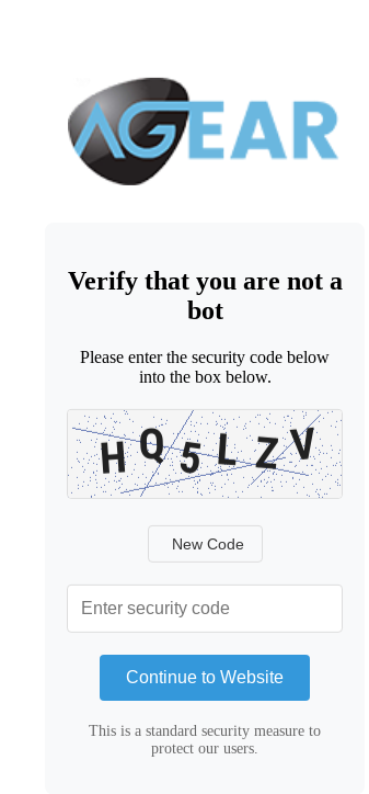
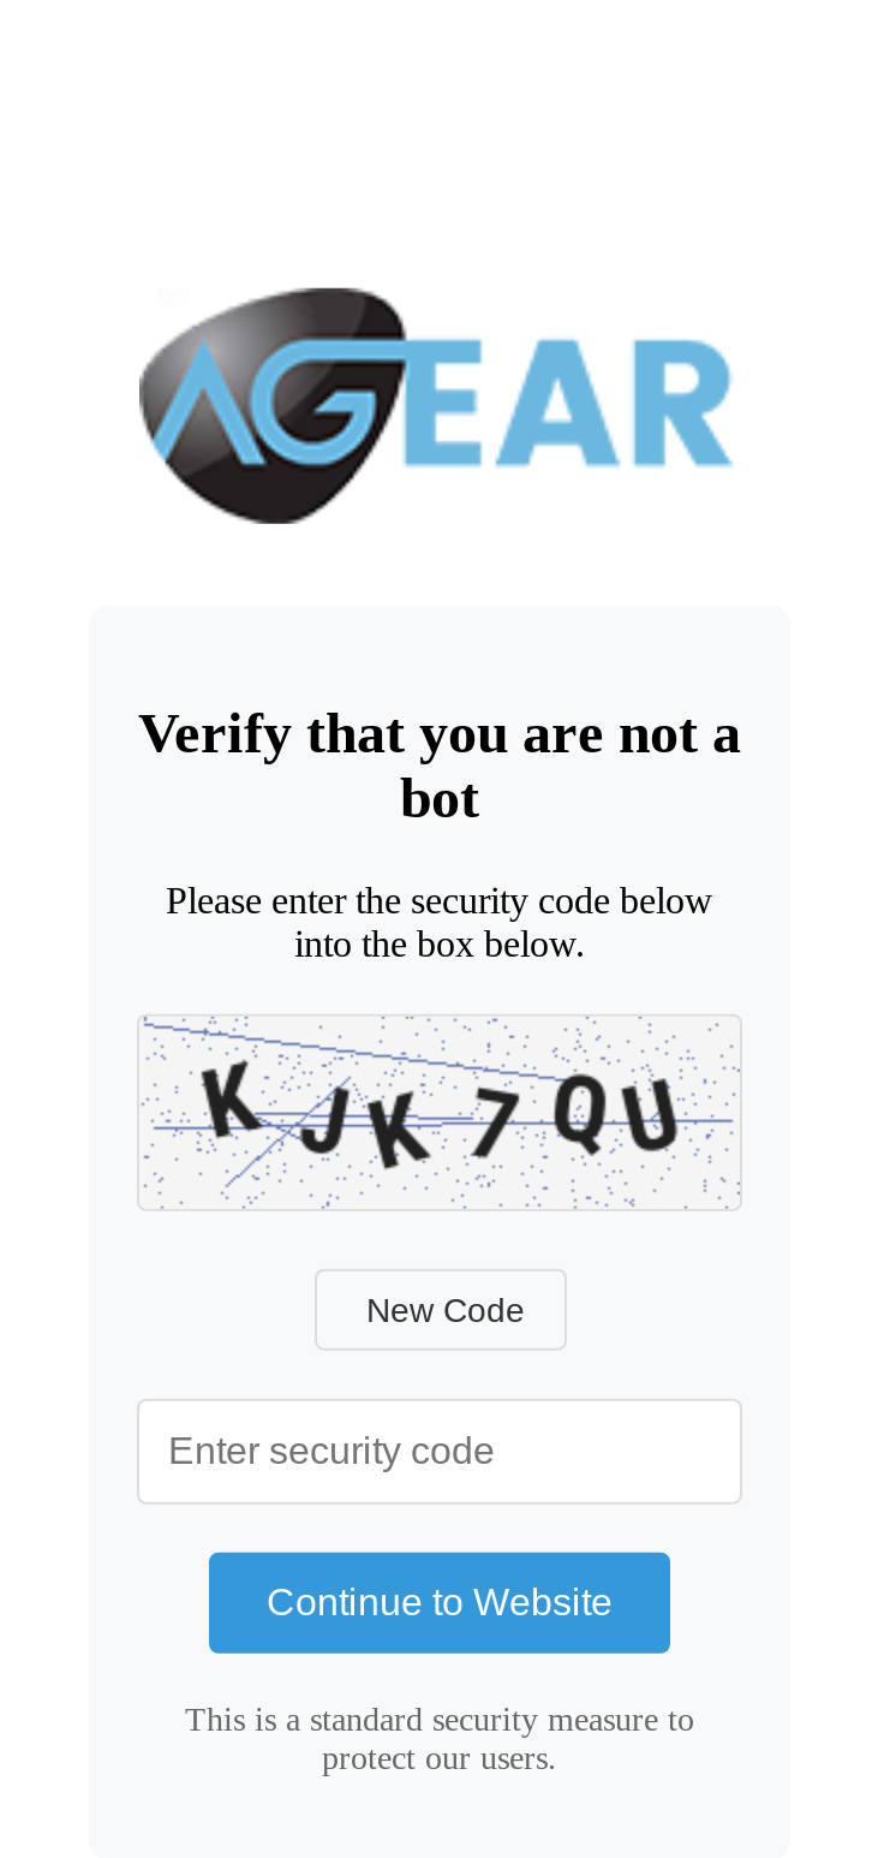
- [image]
+ [image]
